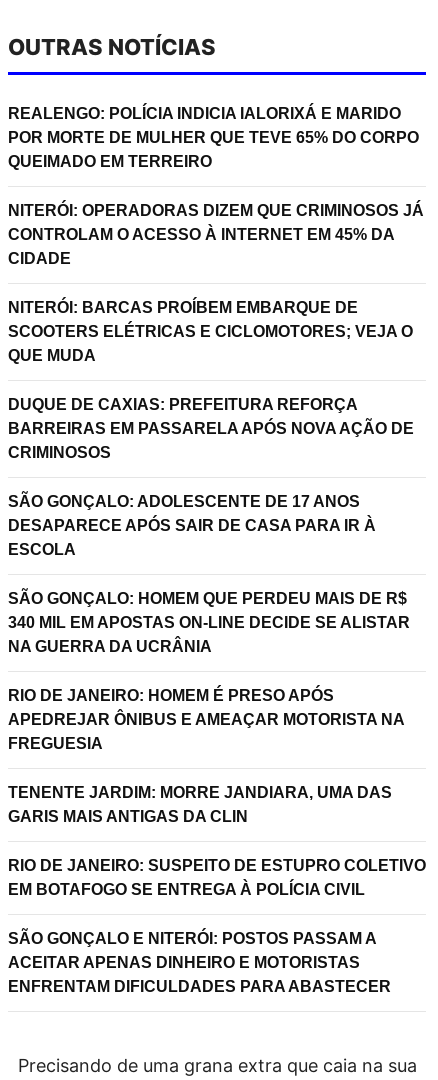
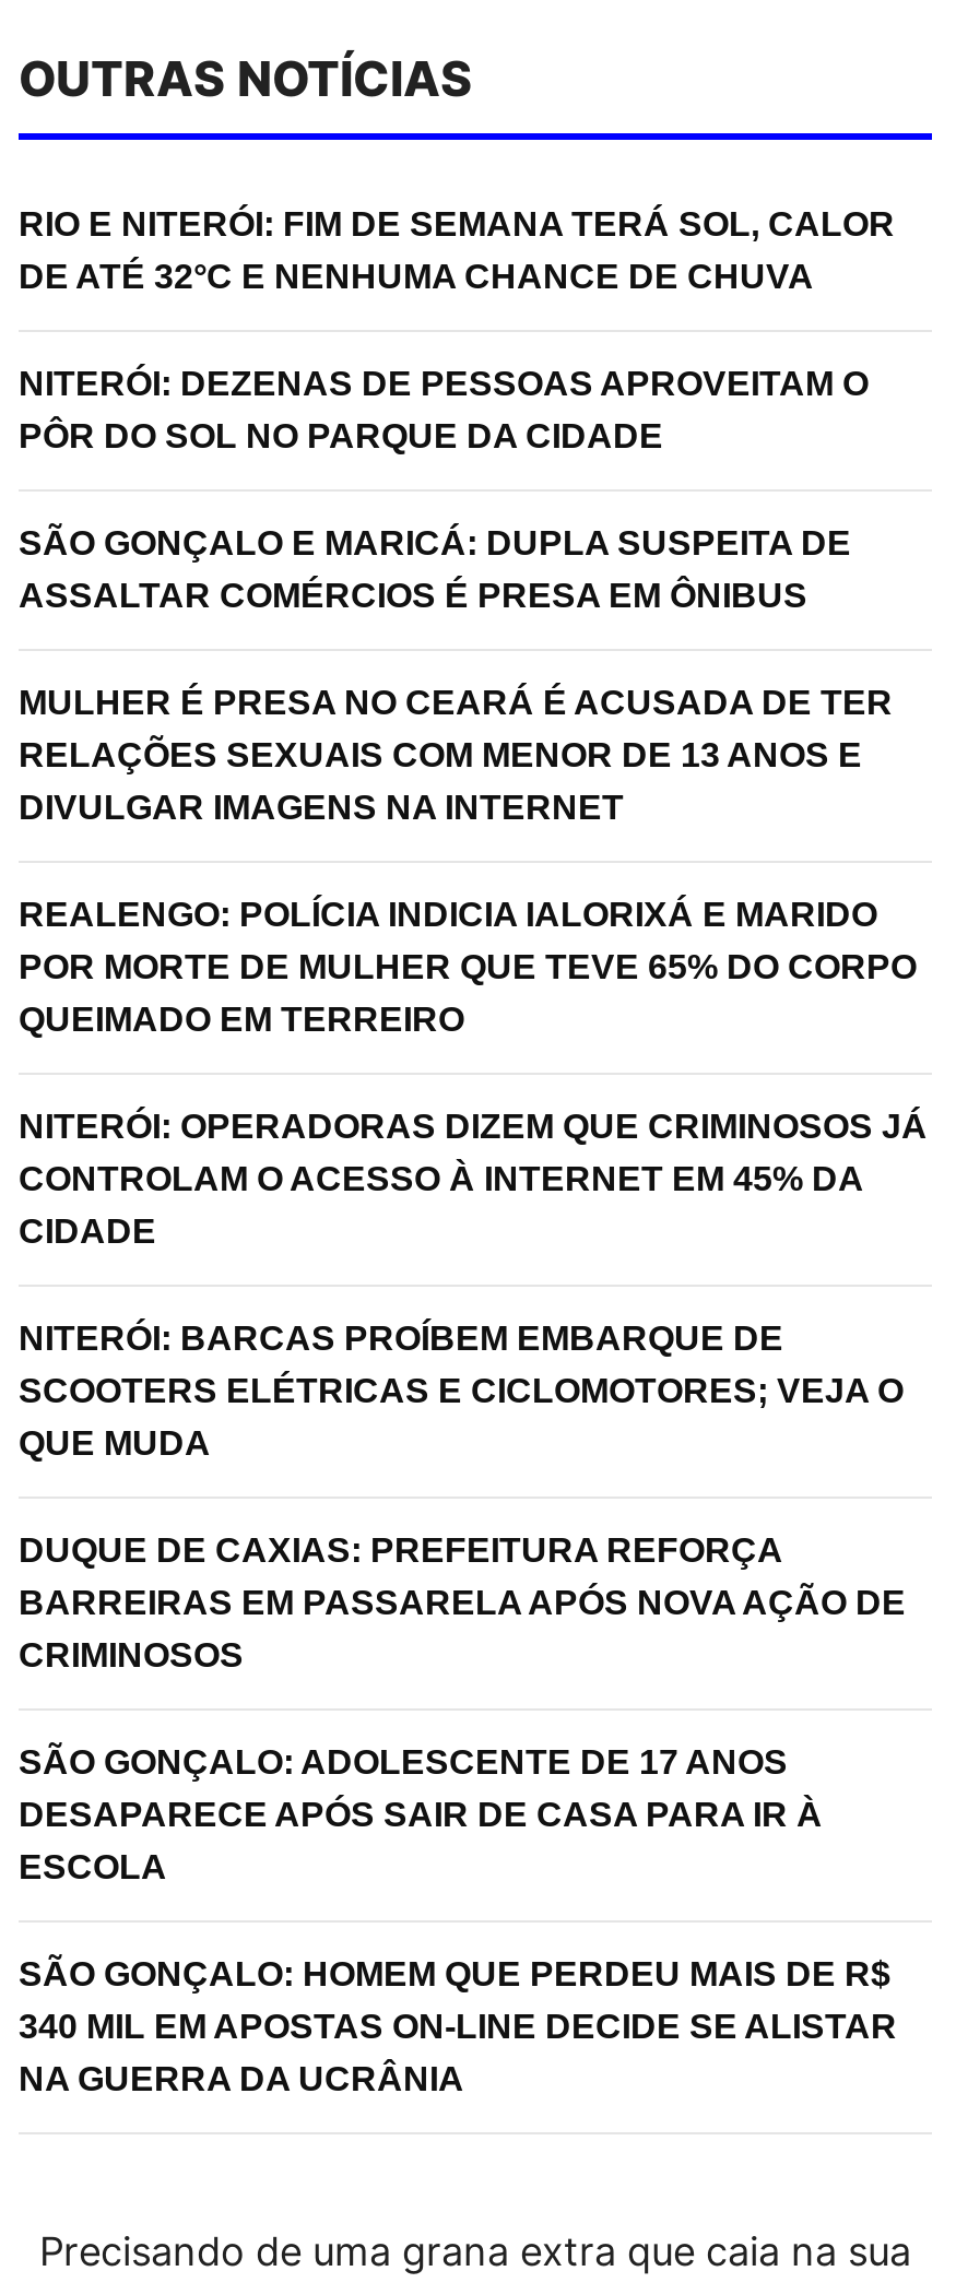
+ RIO E NITERÓI: FIM DE SEMANA TERÁ SOL, CALOR
+ DE ATÉ 32°C E NENHUMA CHANCE DE CHUVA
+ NITERÓI: DEZENAS DE PESSOAS APROVEITAM O
+ PÔR DO SOL NO PARQUE DA CIDADE
+ SÃO GONÇALO E MARICÁ: DUPLA SUSPEITA DE
+ ASSALTAR COMÉRCIOS É PRESA EM ÔNIBUS
+ MULHER É PRESA NO CEARÁ É ACUSADA DE TER
+ RELAÇÕES SEXUAIS COM MENOR DE 13 ANOS E
+ DIVULGAR IMAGENS NA INTERNET

moved down: REALENGO: POLÍCIA INDICIA IALORIXÁ E MARIDO | POR MORTE DE MULHER QUE TEVE 65% DO CORPO | QUEIMADO EM TERREIRO | ... | 340 MIL EM APOSTAS ON-LINE DECIDE SE ALISTAR | NA GUERRA DA UCRÂNIA

- RIO DE JANEIRO: HOMEM É PRESO APÓS
- APEDREJAR ÔNIBUS E AMEAÇAR MOTORISTA NA
- FREGUESIA
- TENENTE JARDIM: MORRE JANDIARA, UMA DAS
- GARIS MAIS ANTIGAS DA CLIN
- RIO DE JANEIRO: SUSPEITO DE ESTUPRO COLETIVO
- EM BOTAFOGO SE ENTREGA À POLÍCIA CIVIL
- SÃO GONÇALO E NITERÓI: POSTOS PASSAM A
- ACEITAR APENAS DINHEIRO E MOTORISTAS
- ENFRENTAM DIFICULDADES PARA ABASTECER
